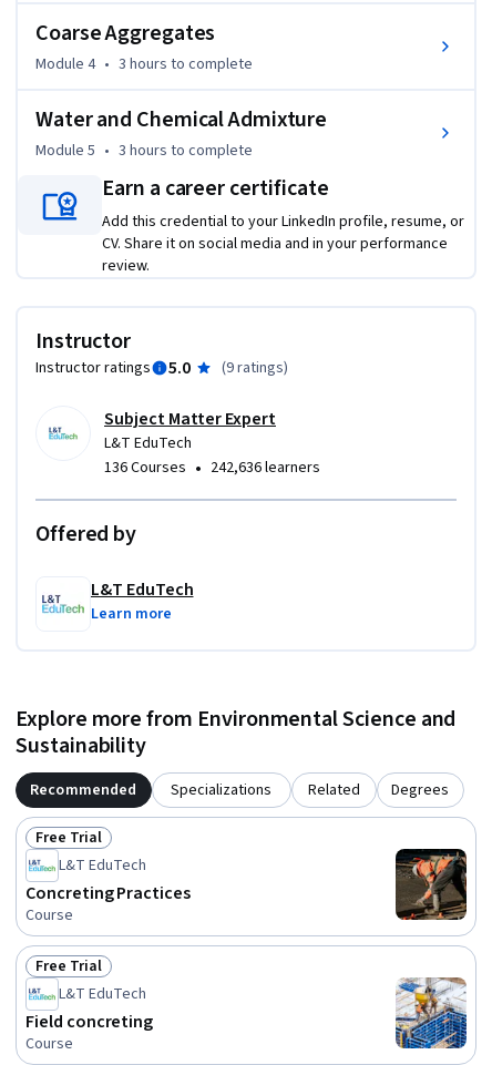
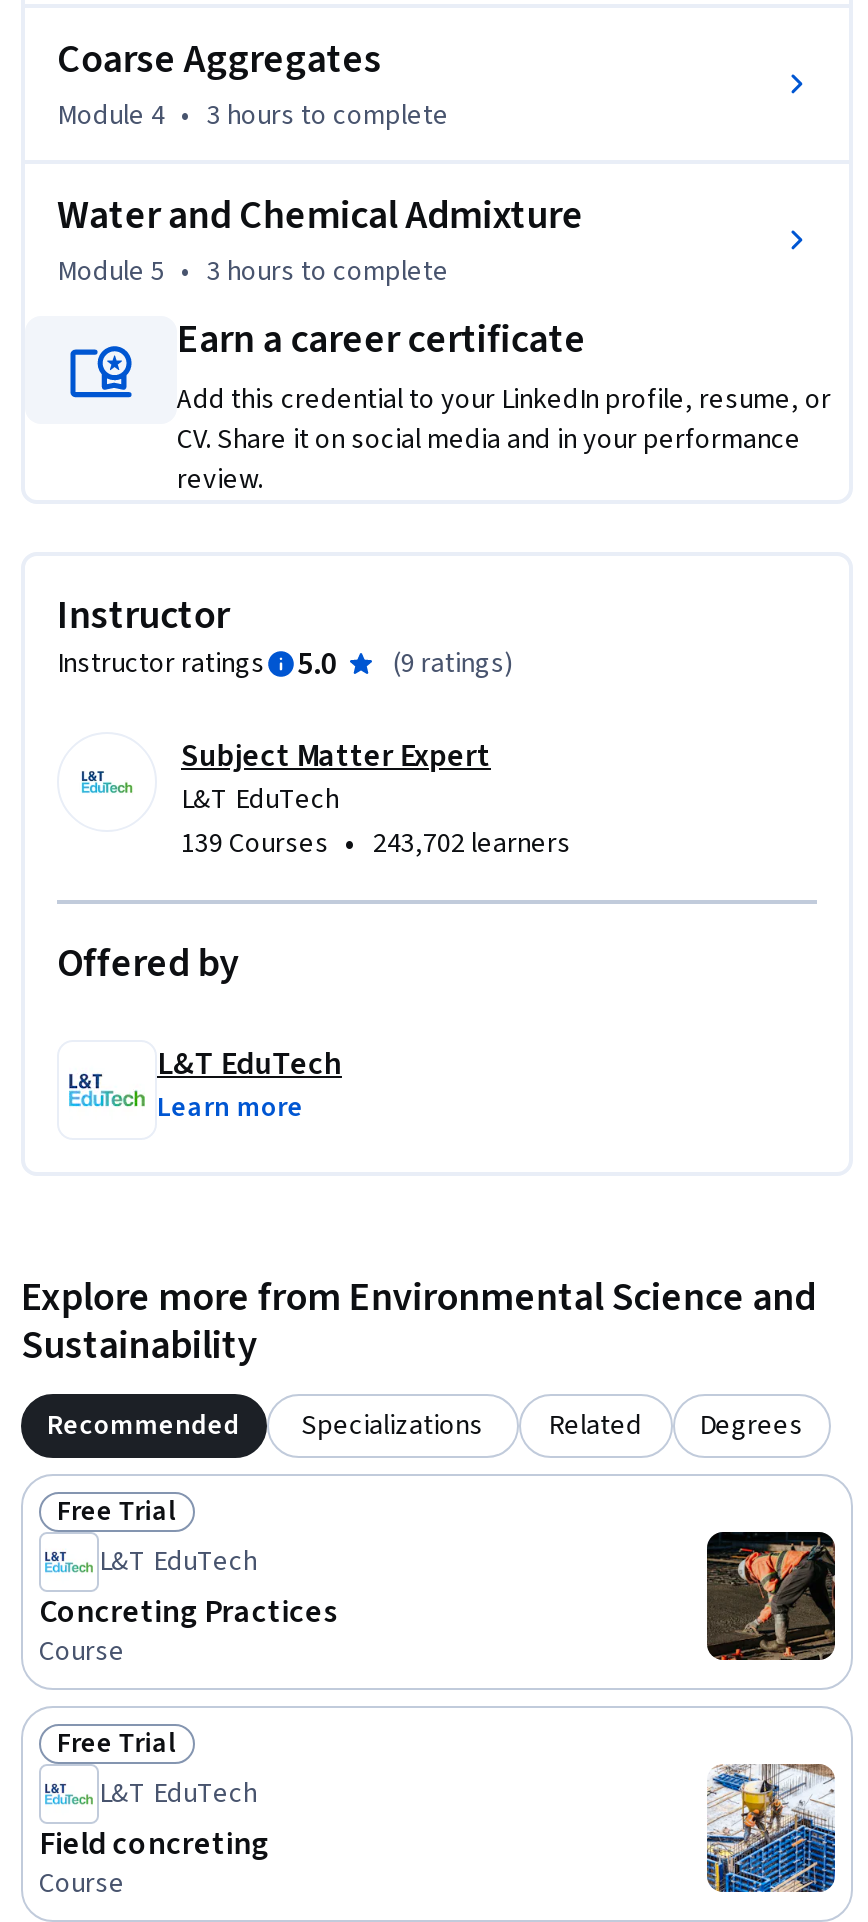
- 136 Courses • 242,636 learners
+ 139 Courses • 243,702 learners
